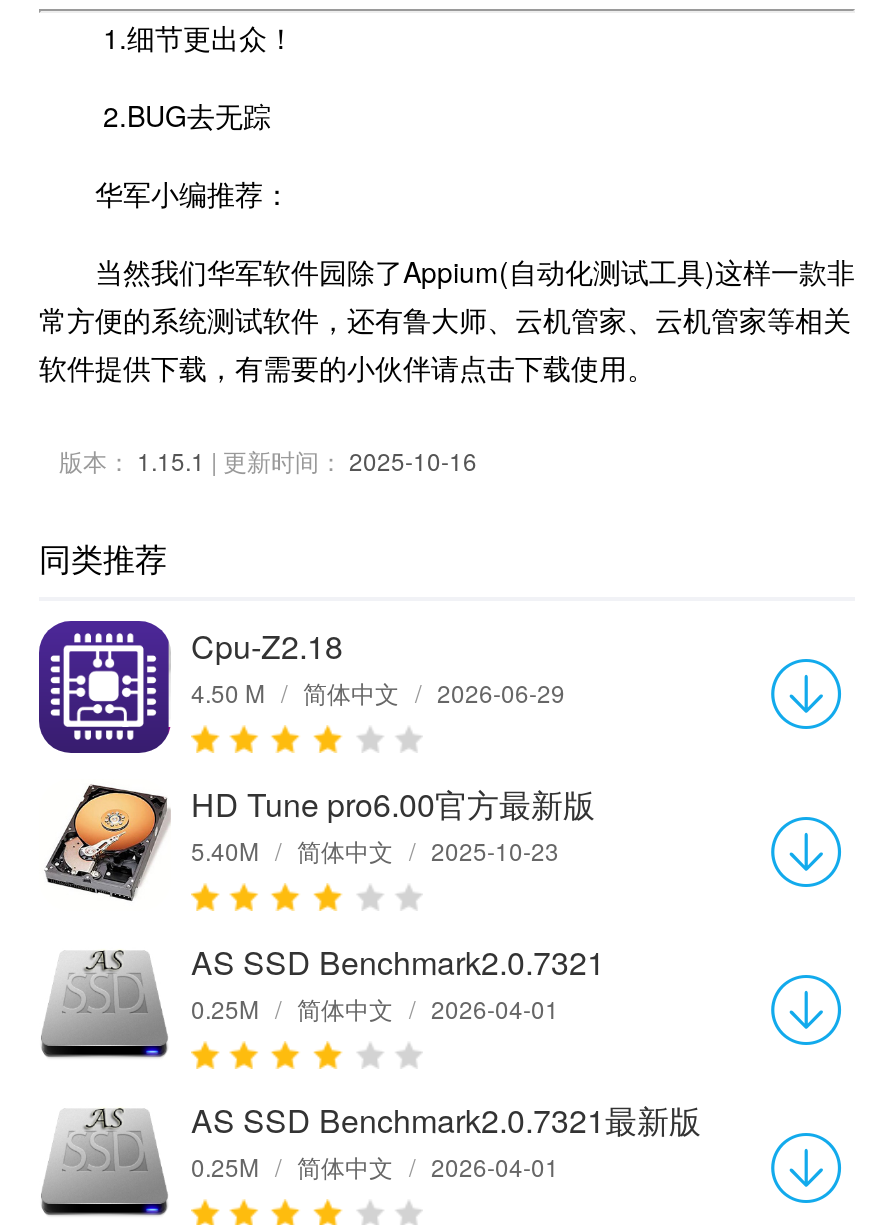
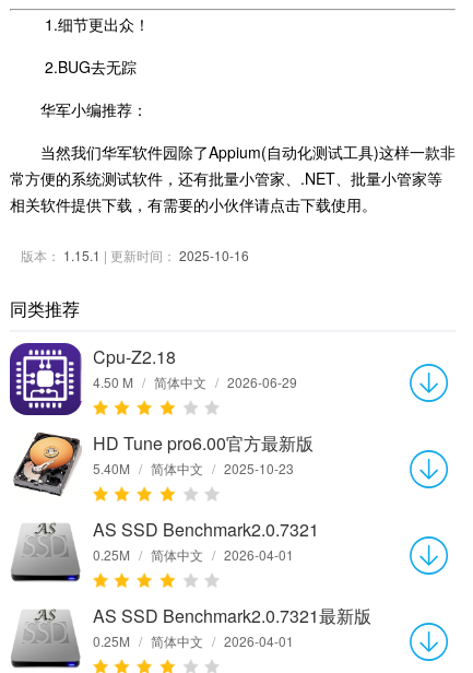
- 常方便的系统测试软件，还有鲁大师、云机管家、云机管家等相关
- 软件提供下载，有需要的小伙伴请点击下载使用。
+ 常方便的系统测试软件，还有批量小管家、.NET、批量小管家等
+ 相关软件提供下载，有需要的小伙伴请点击下载使用。
